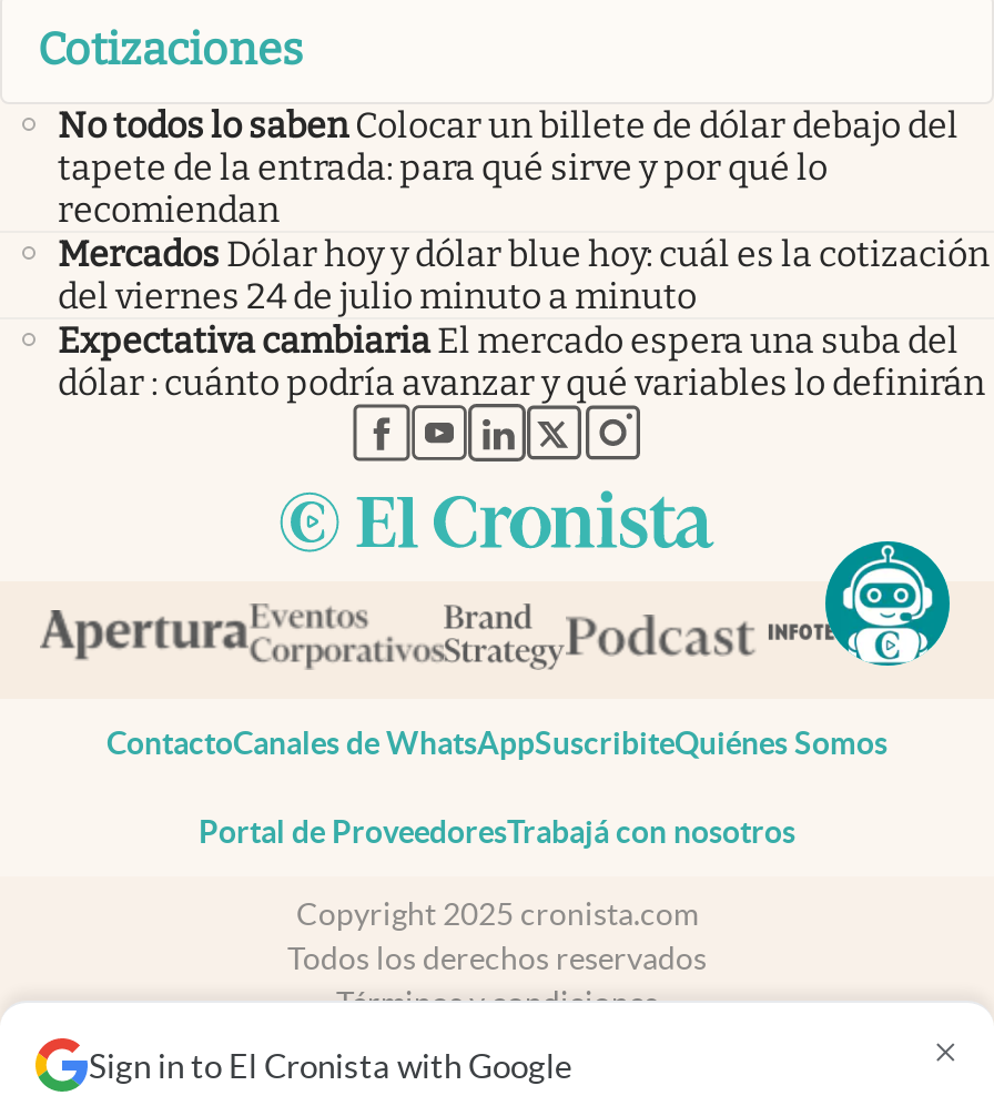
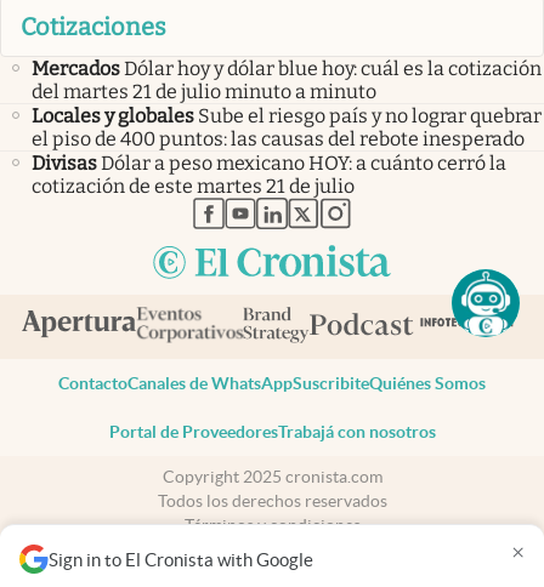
- No todos lo saben Colocar un billete de dólar debajo del
- tapete de la entrada: para qué sirve y por qué lo
- recomiendan

moved up: Mercados Dólar hoy y dólar blue hoy: cuál es la cotización

- del viernes 24 de julio minuto a minuto
- Expectativa cambiaria El mercado espera una suba del
- dólar : cuánto podría avanzar y qué variables lo definirán
+ del martes 21 de julio minuto a minuto
+ Locales y globales Sube el riesgo país y no lograr quebrar
+ el piso de 400 puntos: las causas del rebote inesperado
+ Divisas Dólar a peso mexicano HOY: a cuánto cerró la
+ cotización de este martes 21 de julio

moved up: [image]
